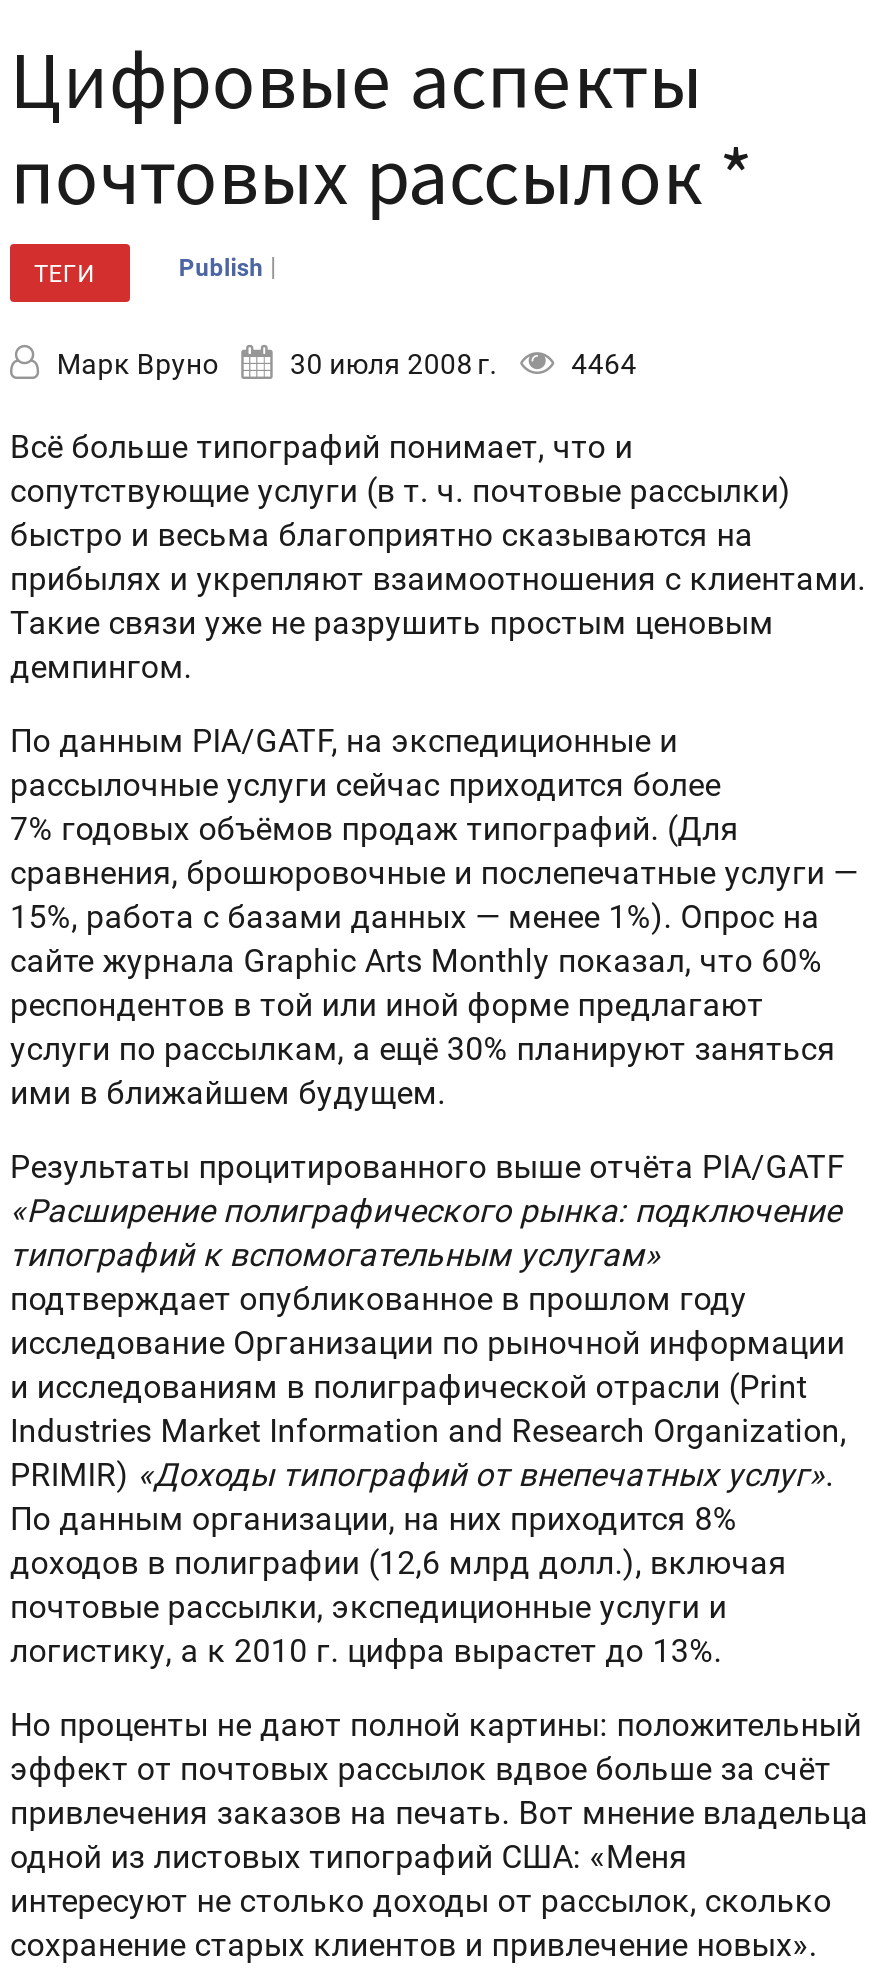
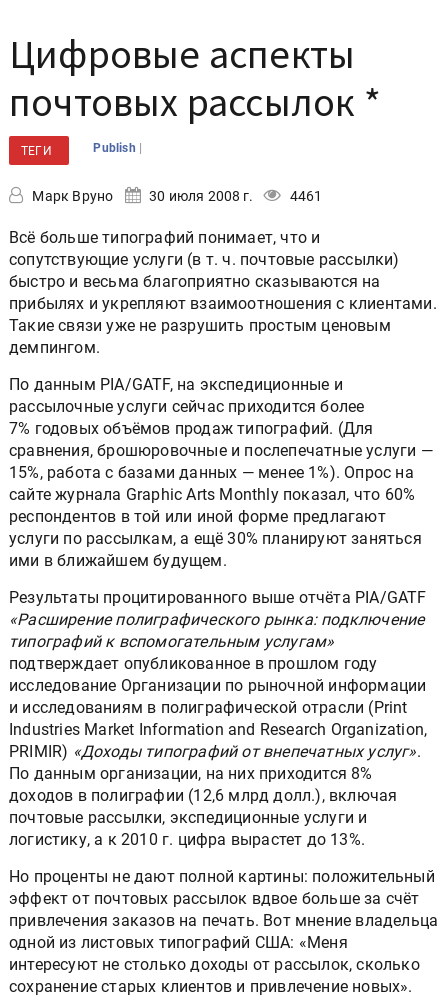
- 4464
+ 4461
